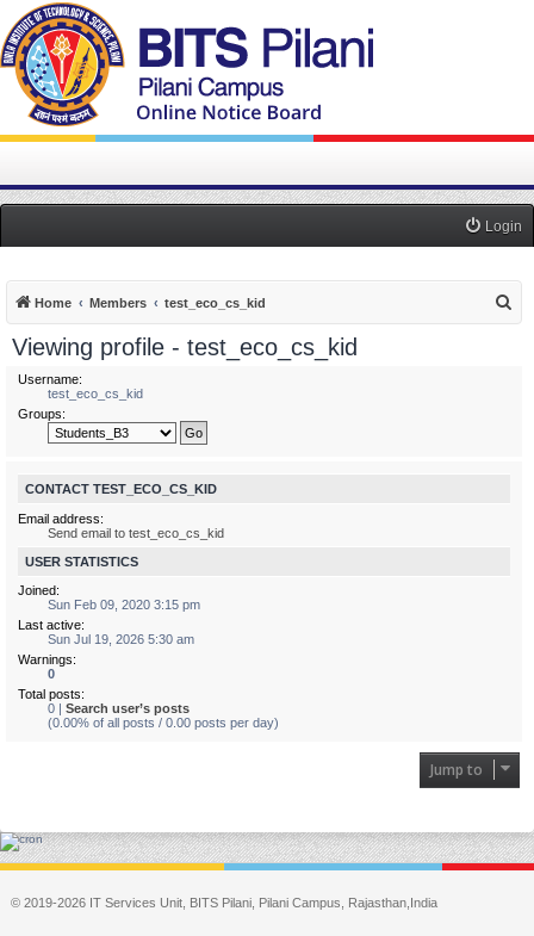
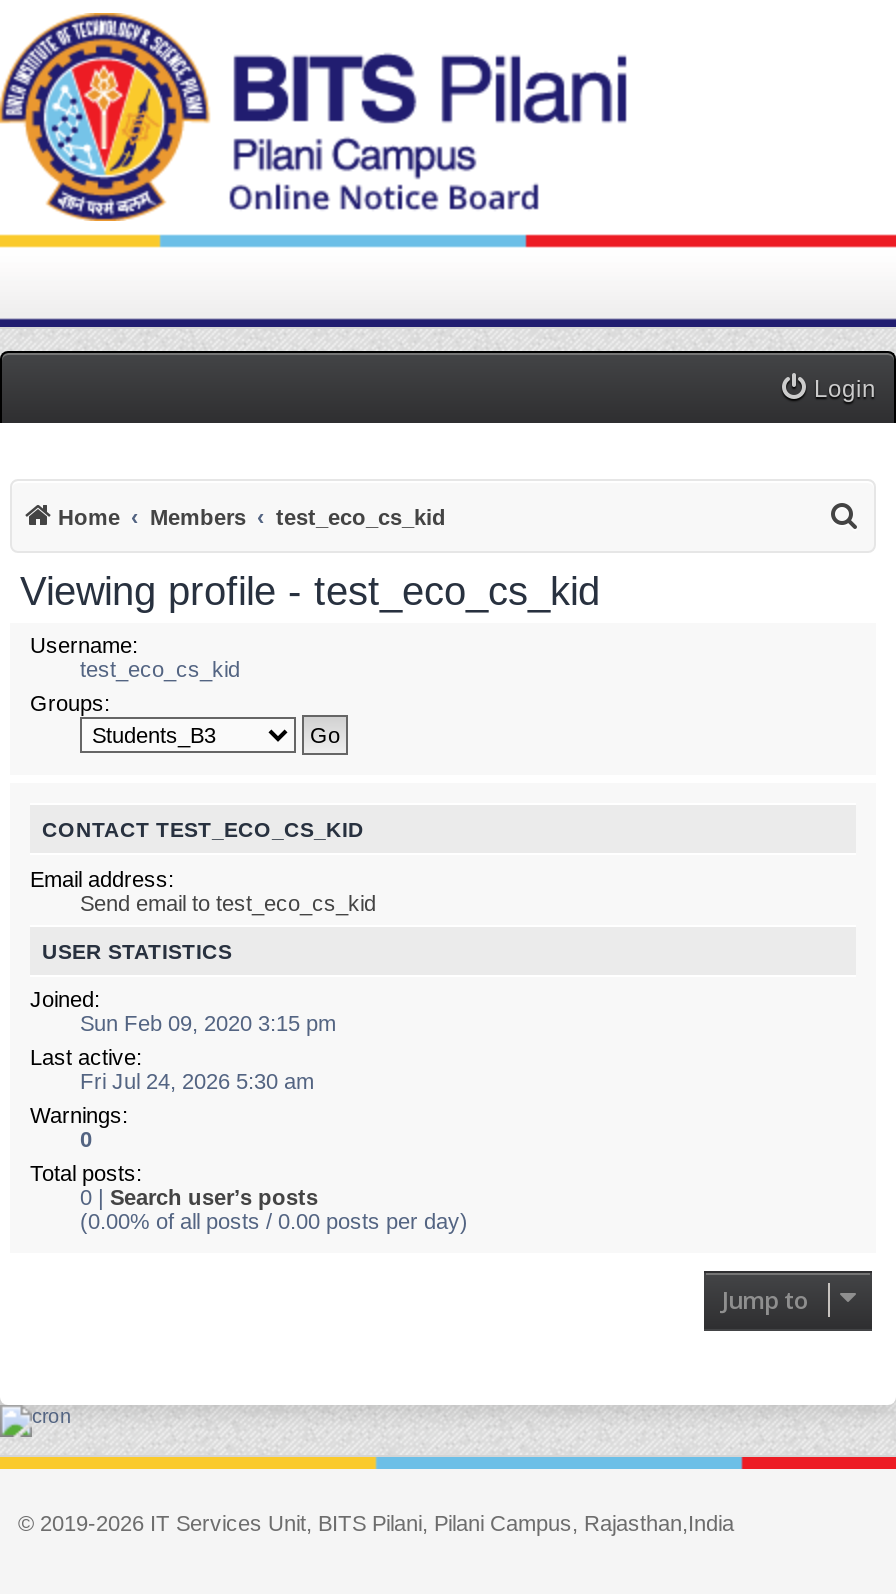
- Sun Jul 19, 2026 5:30 am
+ Fri Jul 24, 2026 5:30 am
